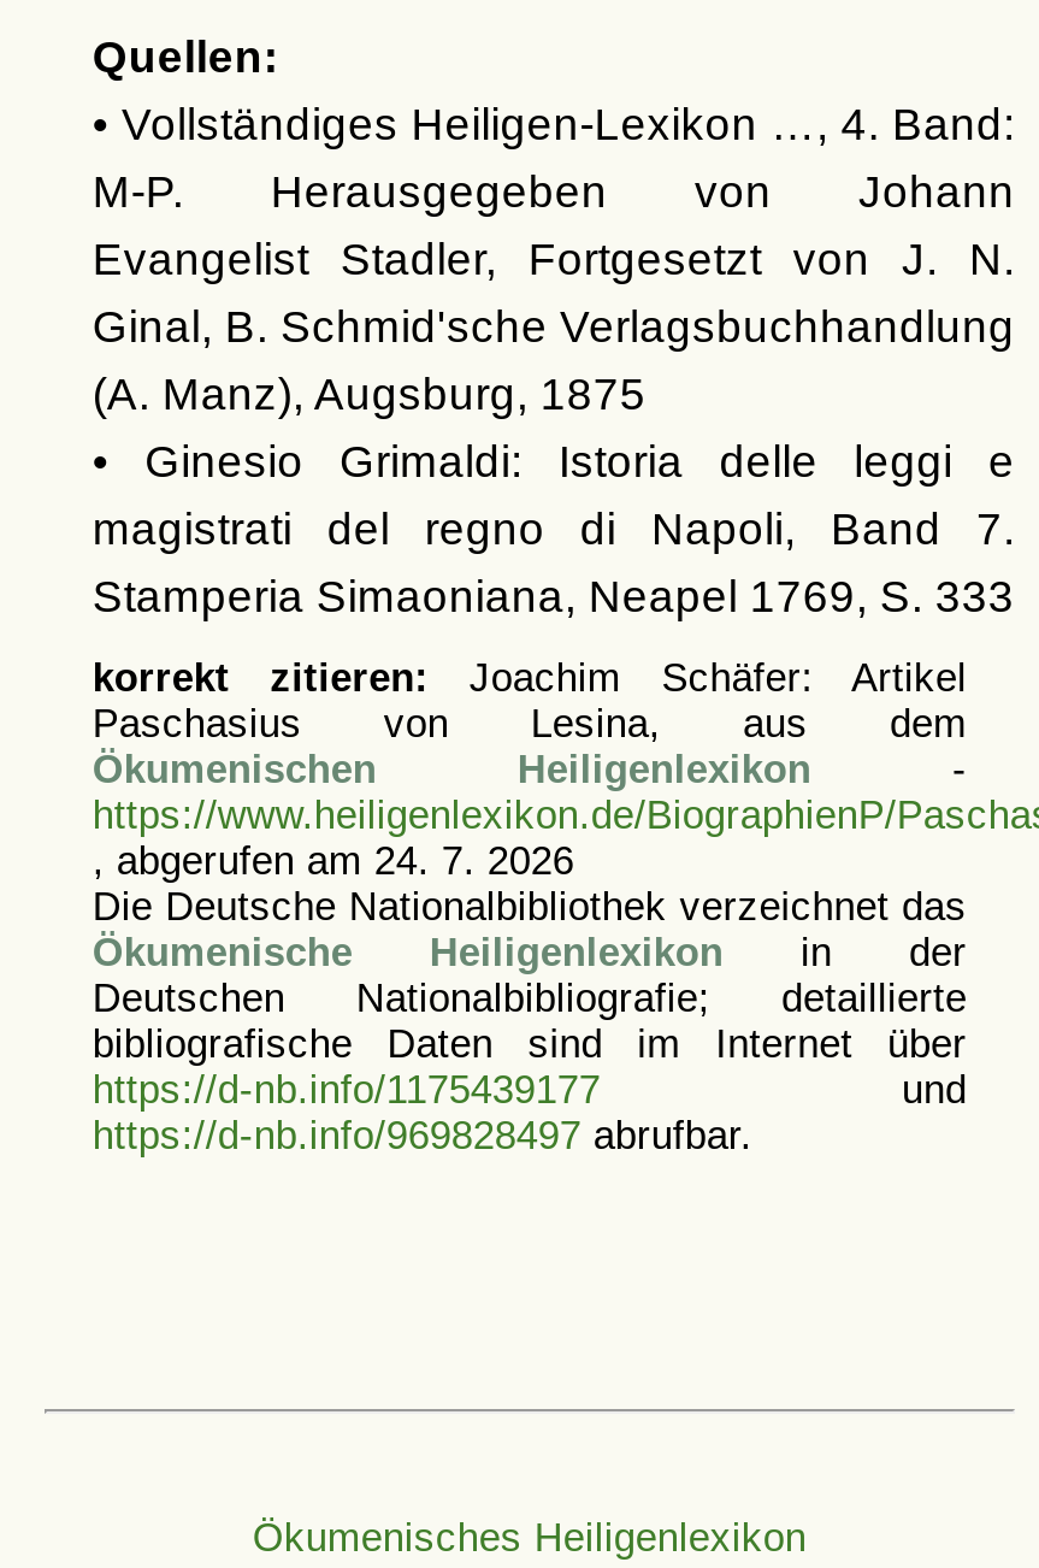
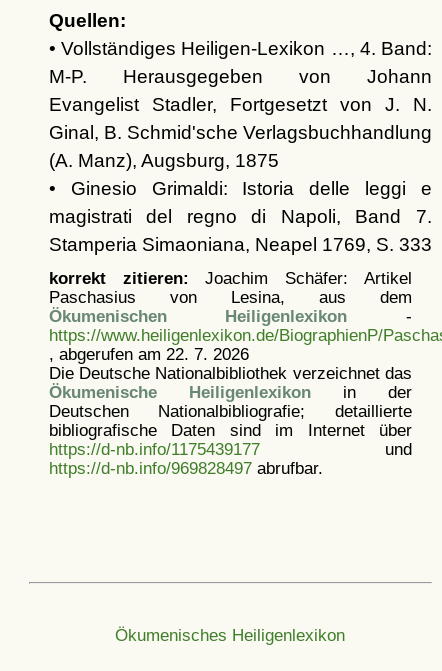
- , abgerufen am 24. 7. 2026
+ , abgerufen am 22. 7. 2026
